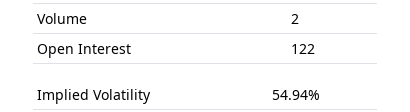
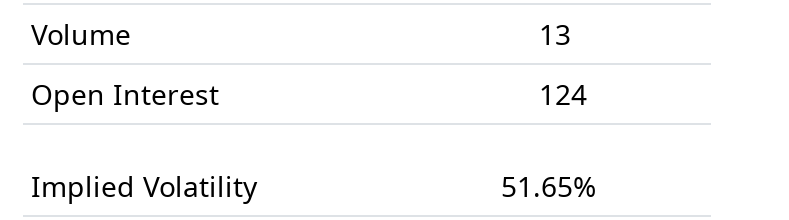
- 2
+ 13

- 122
+ 124

- 54.94%
+ 51.65%
